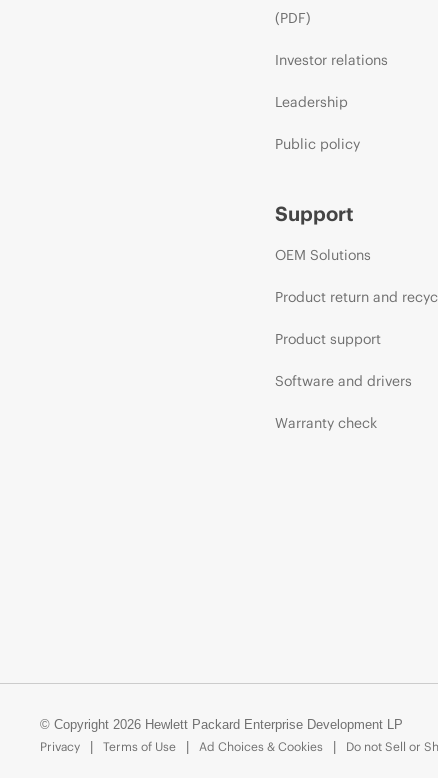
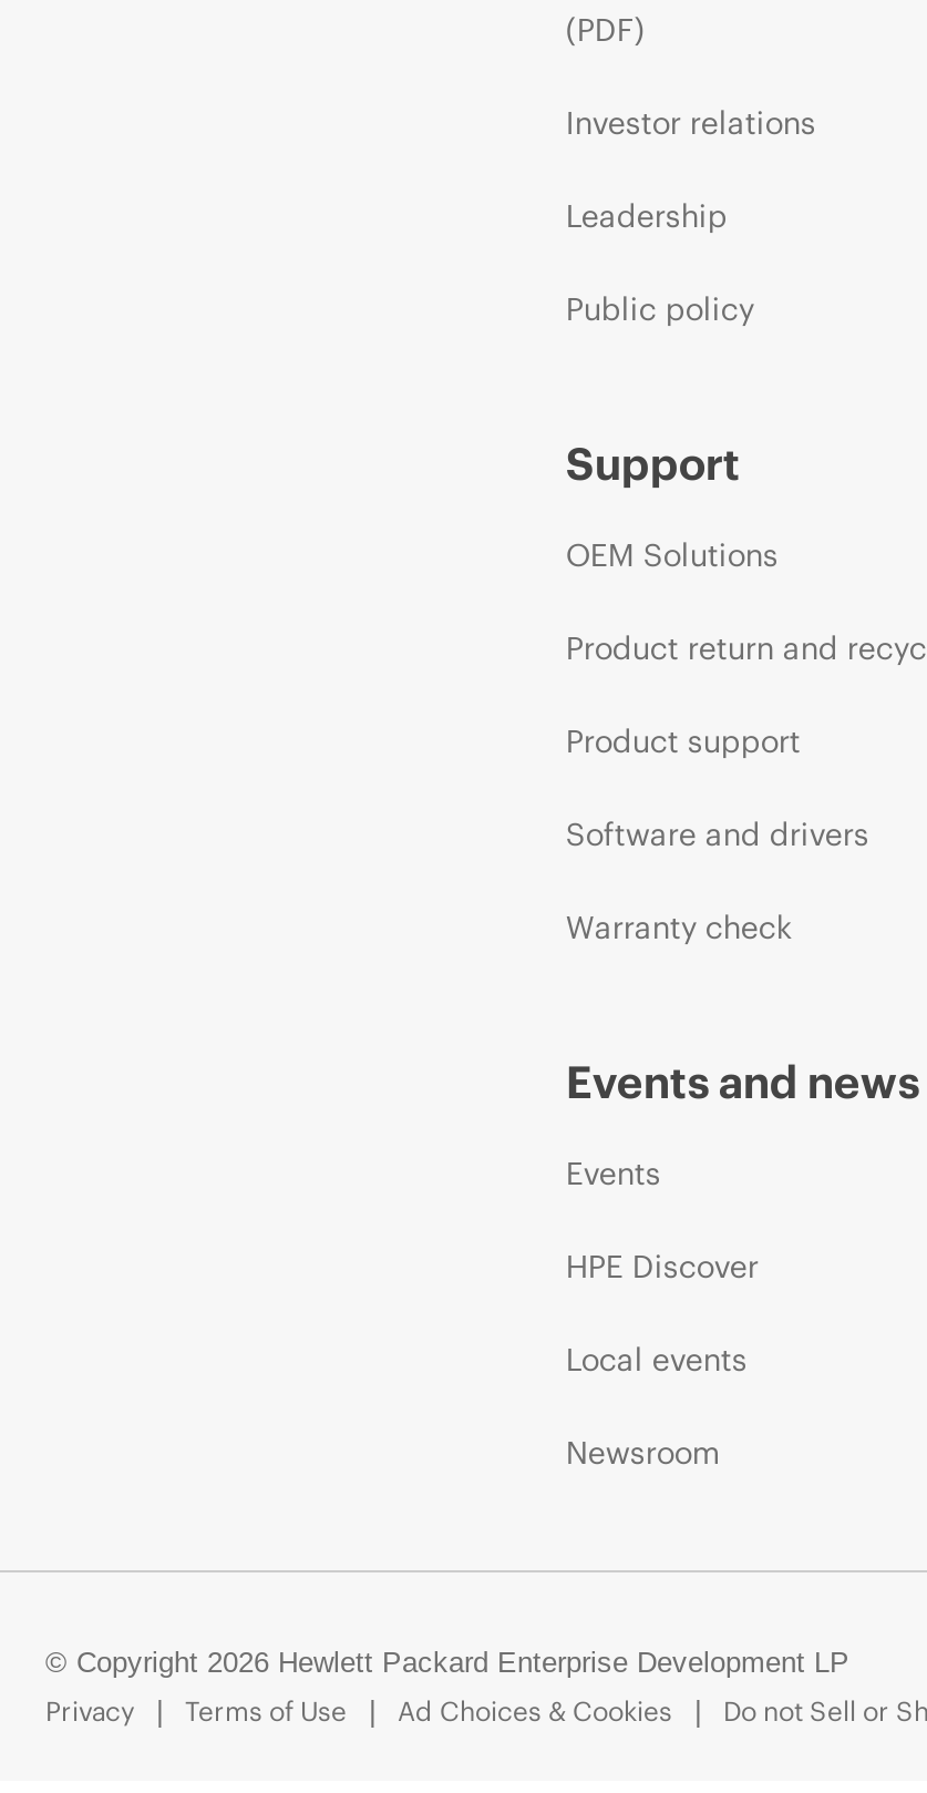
+ Events and news
+ Events
+ HPE Discover
+ Local events
+ Newsroom
